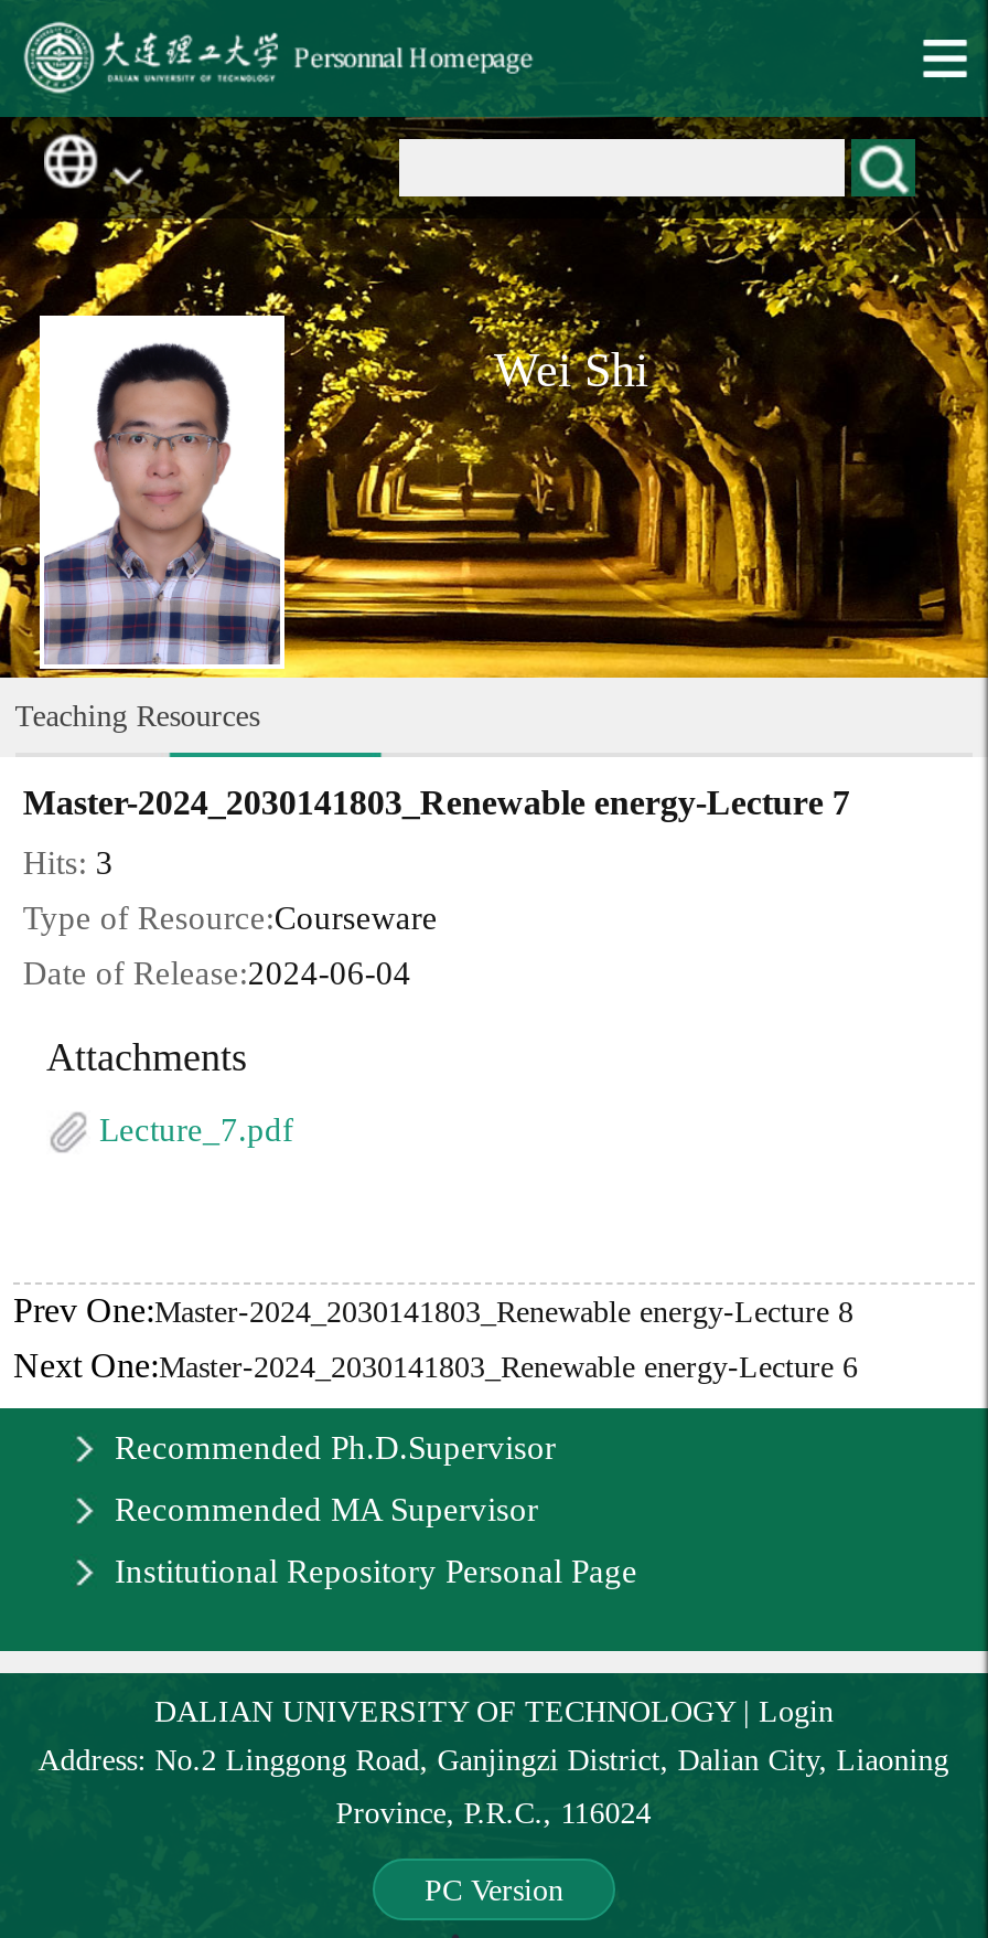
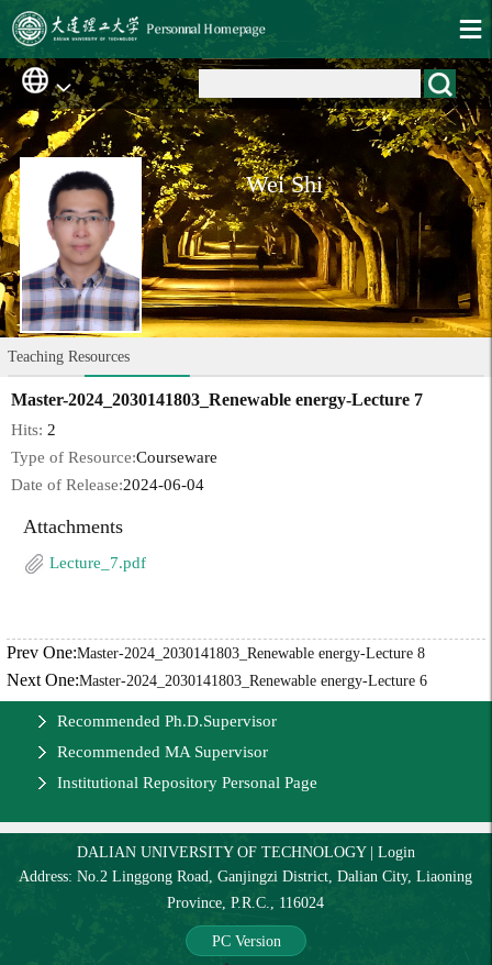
- Hits: 3
+ Hits: 2
